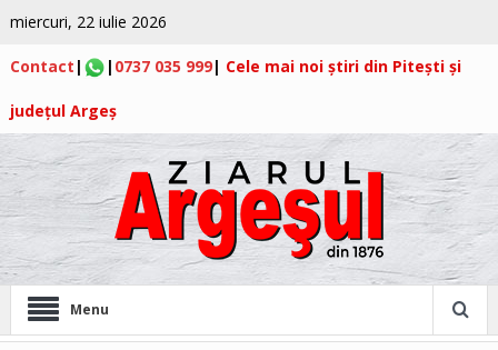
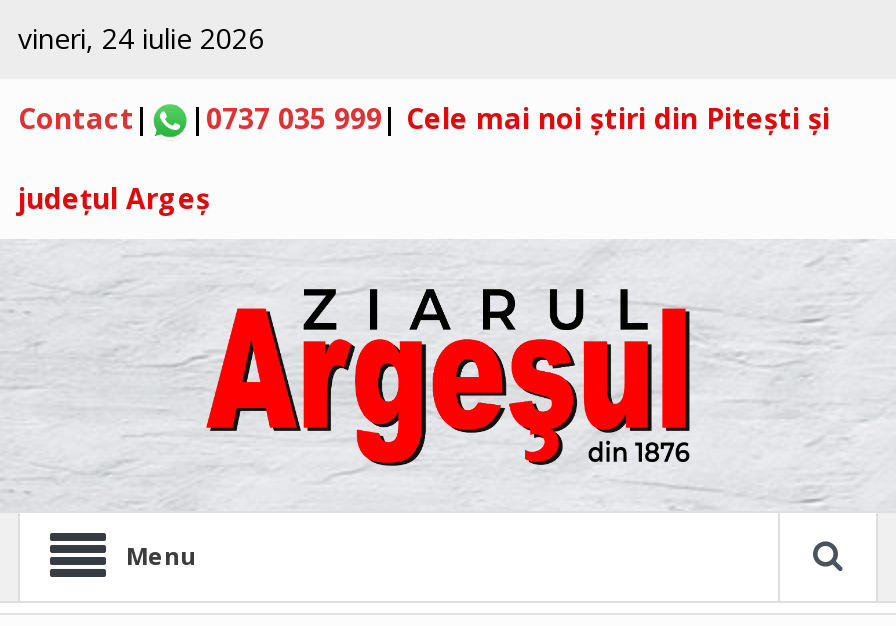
- miercuri, 22 iulie 2026
+ vineri, 24 iulie 2026
